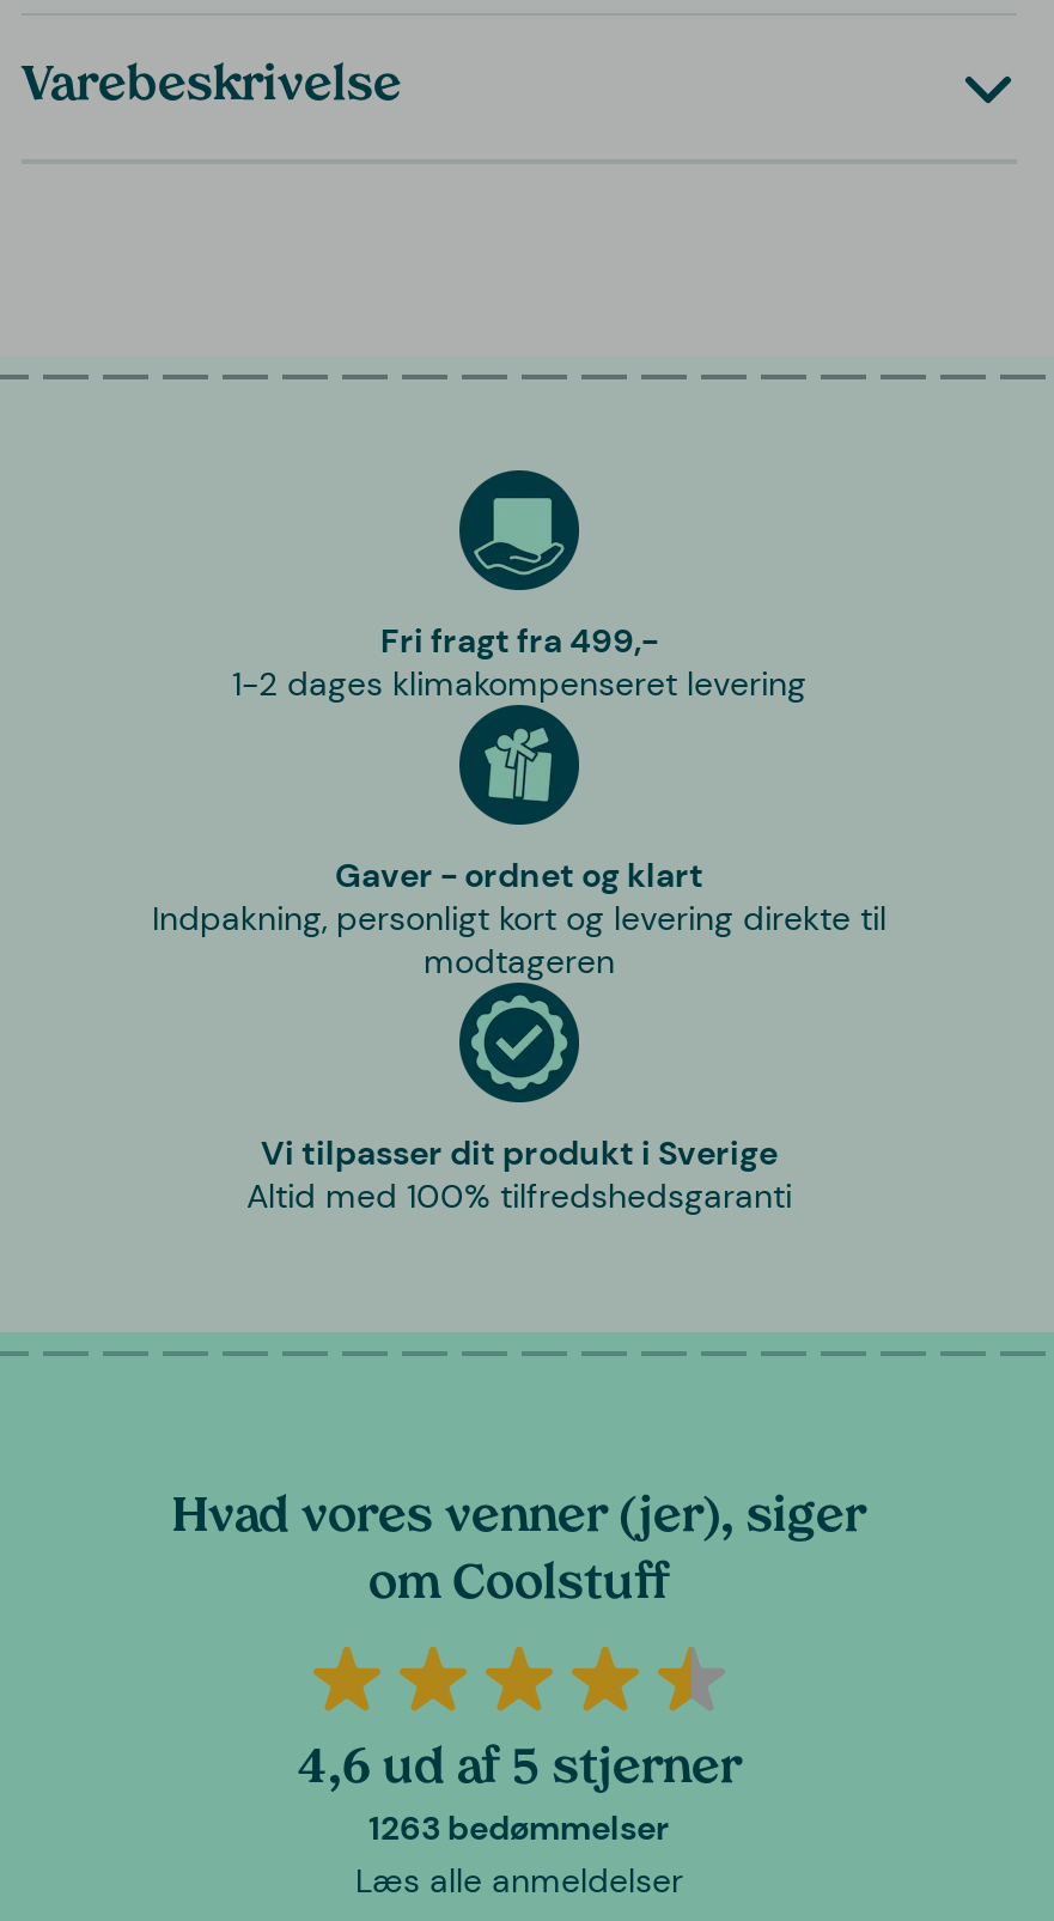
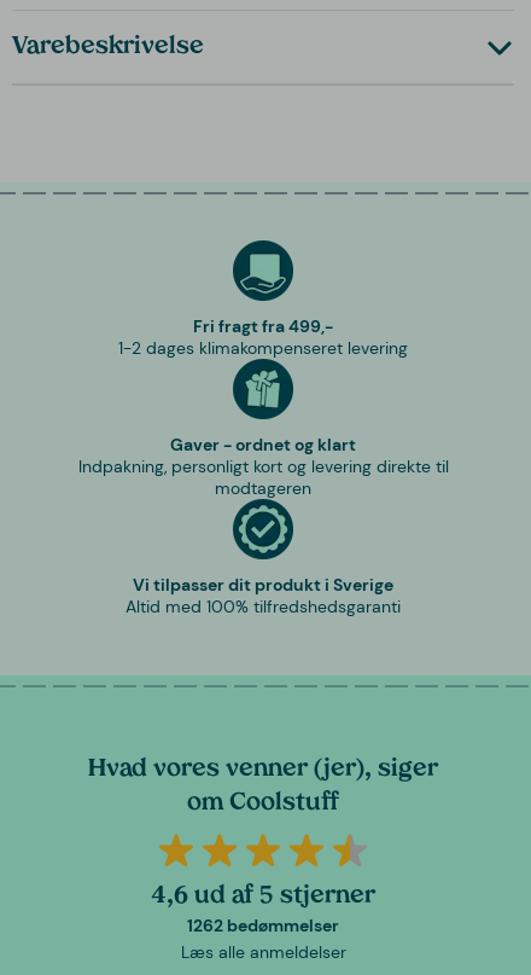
- 1263 bedømmelser
+ 1262 bedømmelser
